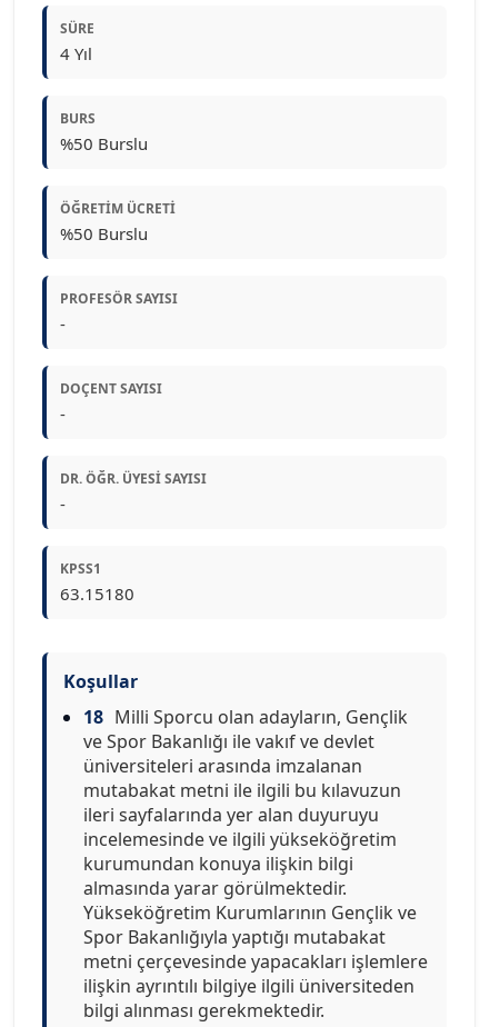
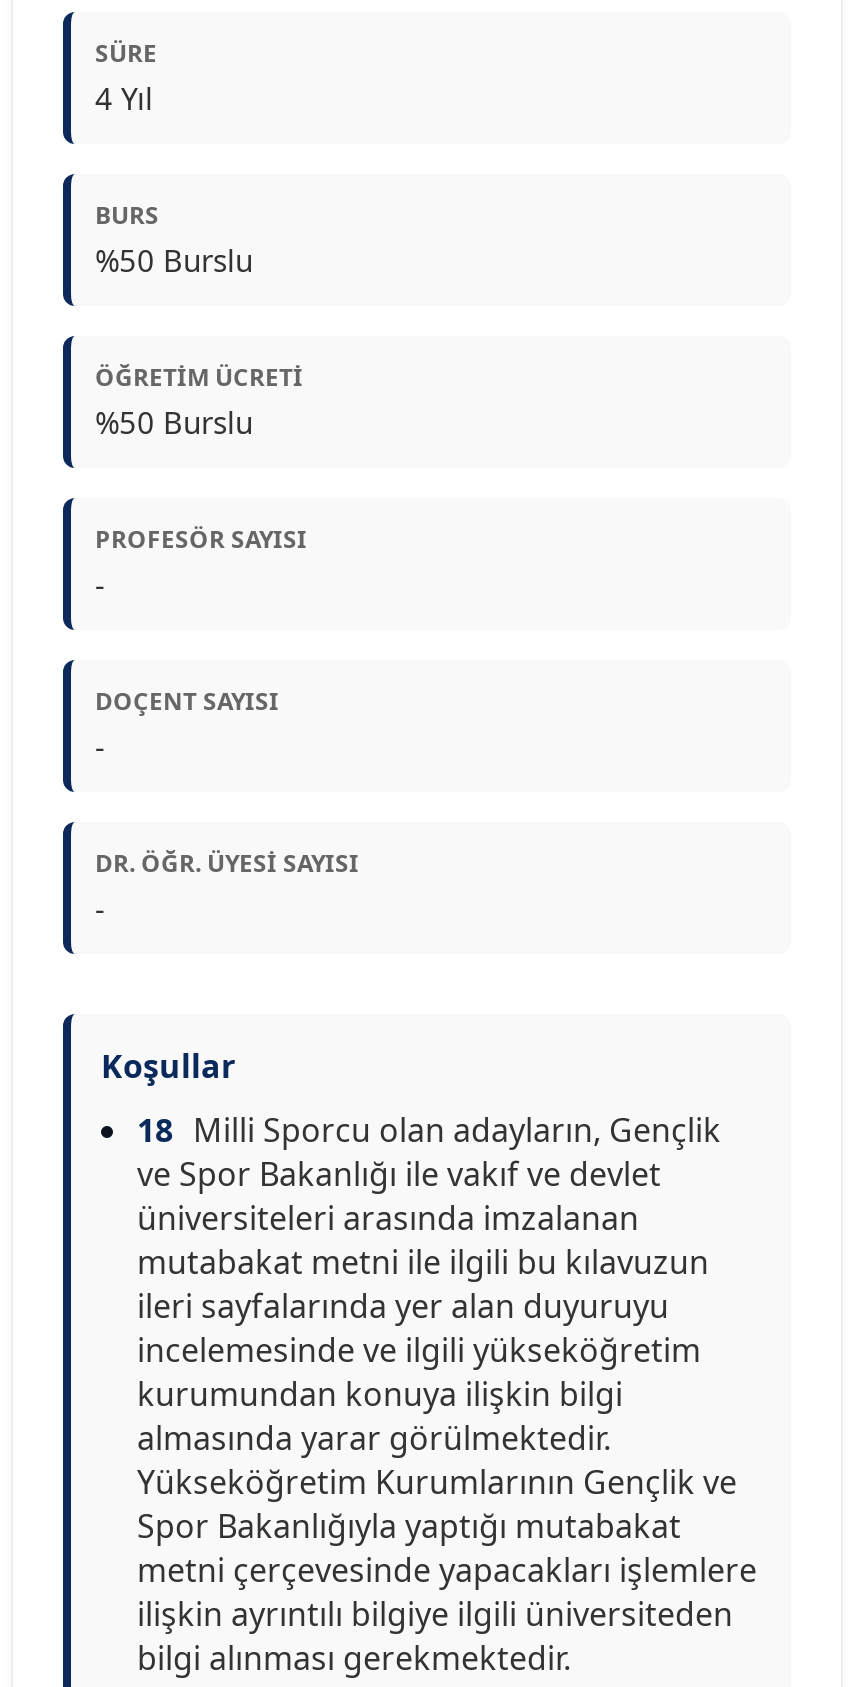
- KPSS1
- 63.15180
